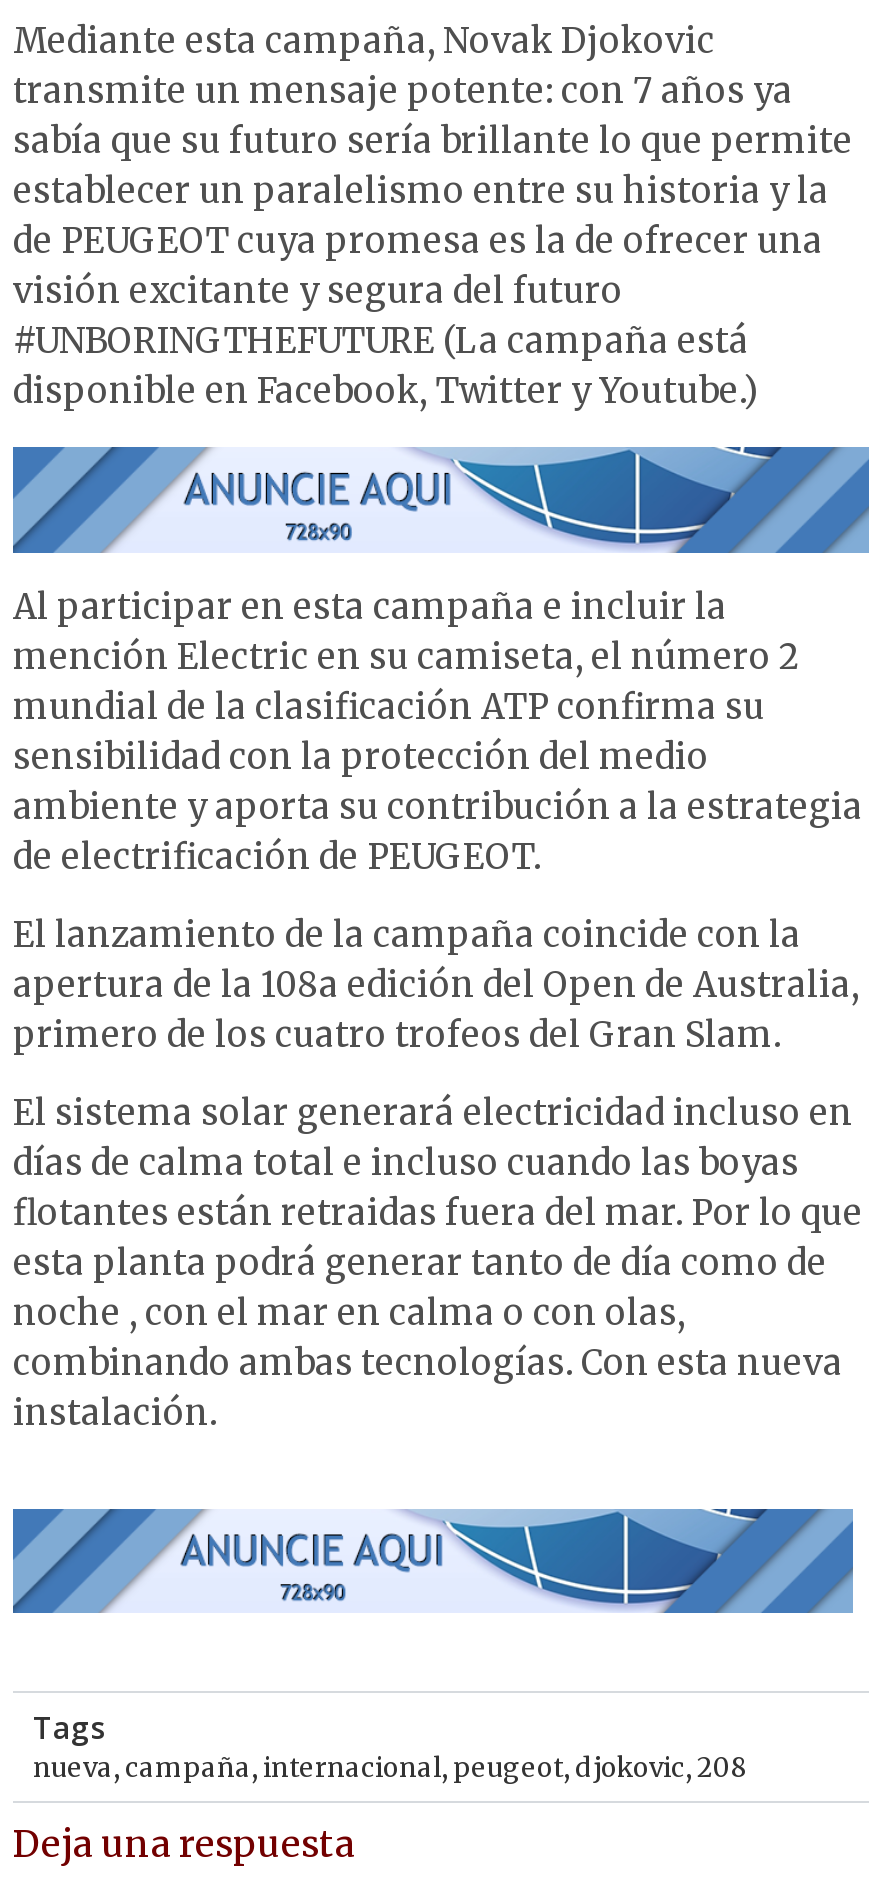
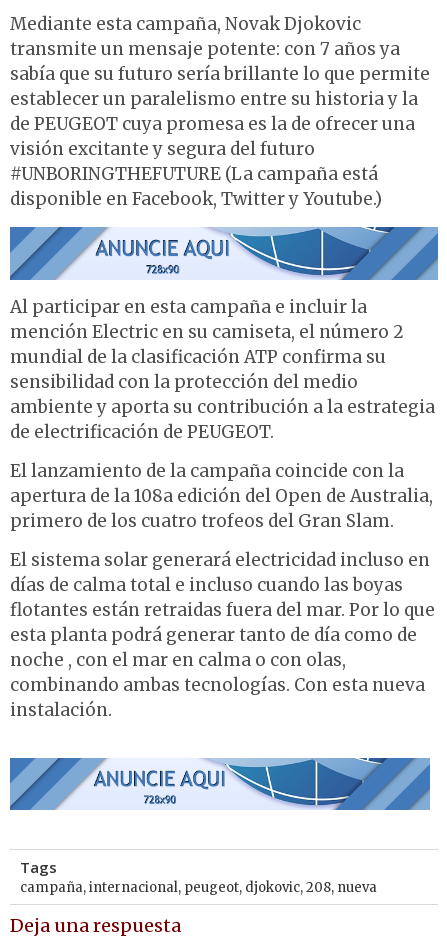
- nueva, campaña, internacional, peugeot, djokovic, 208
+ campaña, internacional, peugeot, djokovic, 208, nueva
